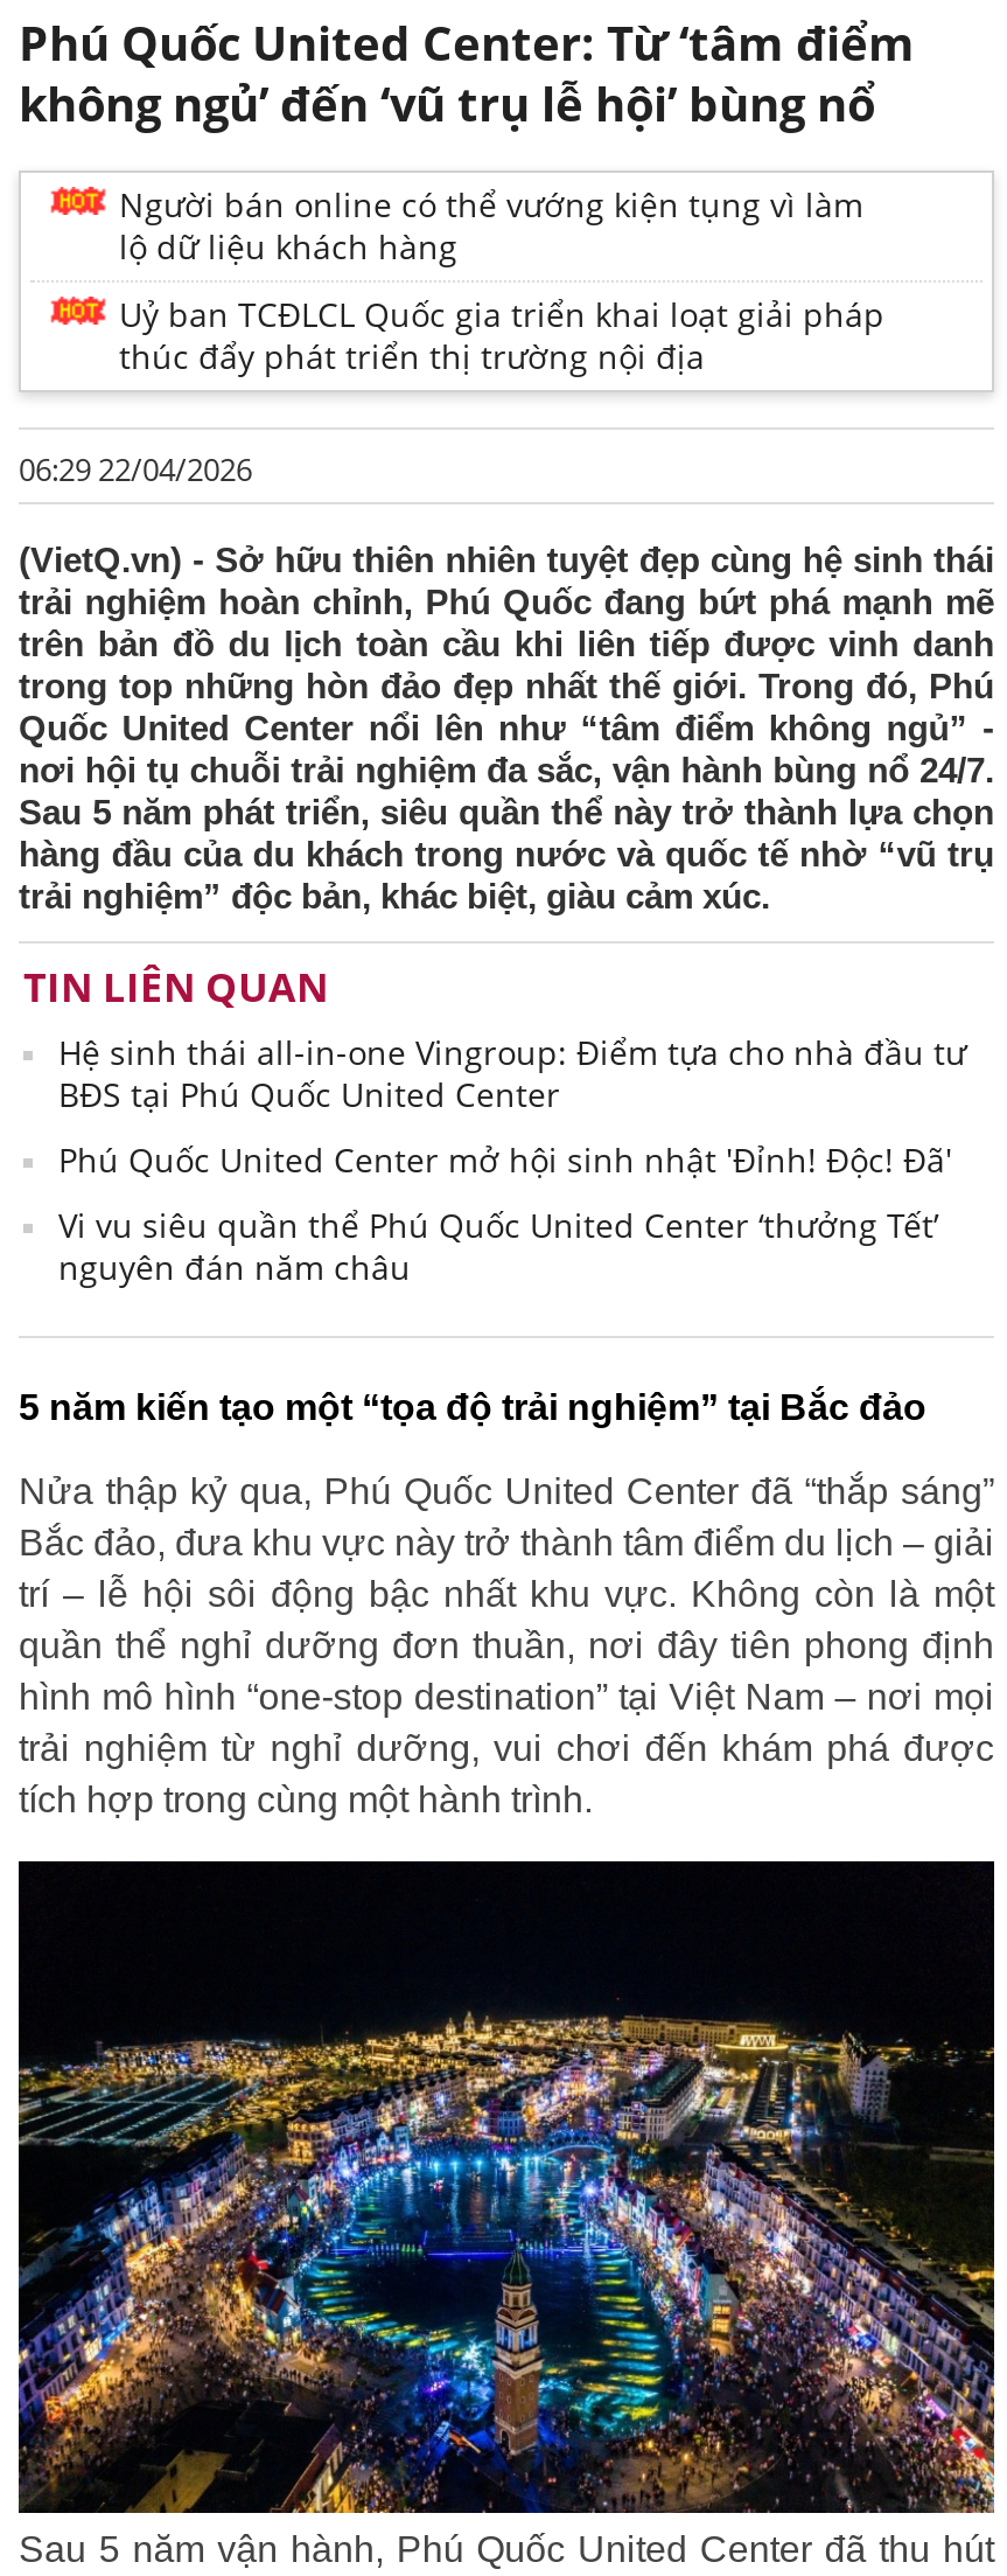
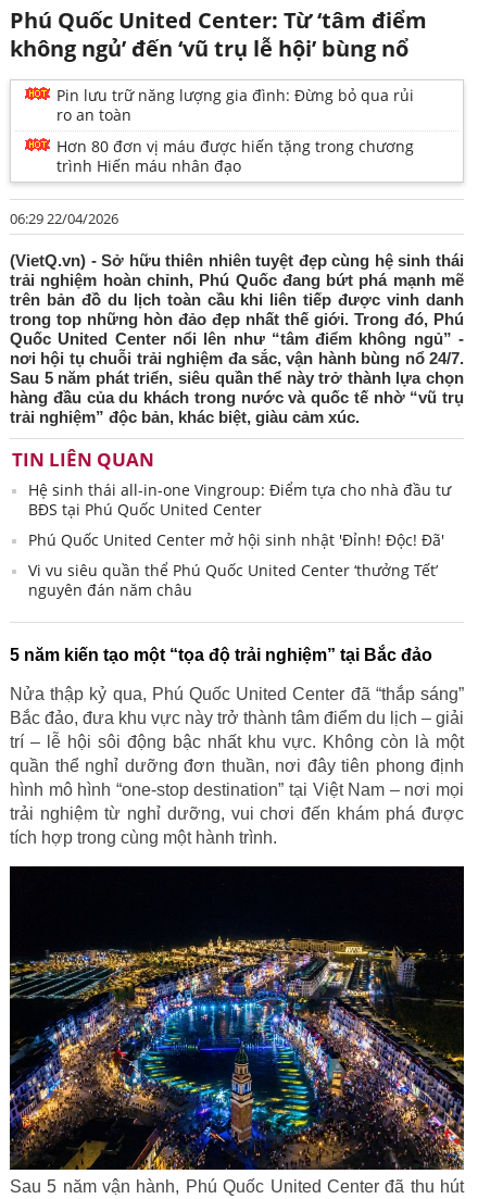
- Người bán online có thể vướng kiện tụng vì làm
- lộ dữ liệu khách hàng
+ Pin lưu trữ năng lượng gia đình: Đừng bỏ qua rủi
+ ro an toàn

- Uỷ ban TCĐLCL Quốc gia triển khai loạt giải pháp
- thúc đẩy phát triển thị trường nội địa
+ Hơn 80 đơn vị máu được hiến tặng trong chương
+ trình Hiến máu nhân đạo
